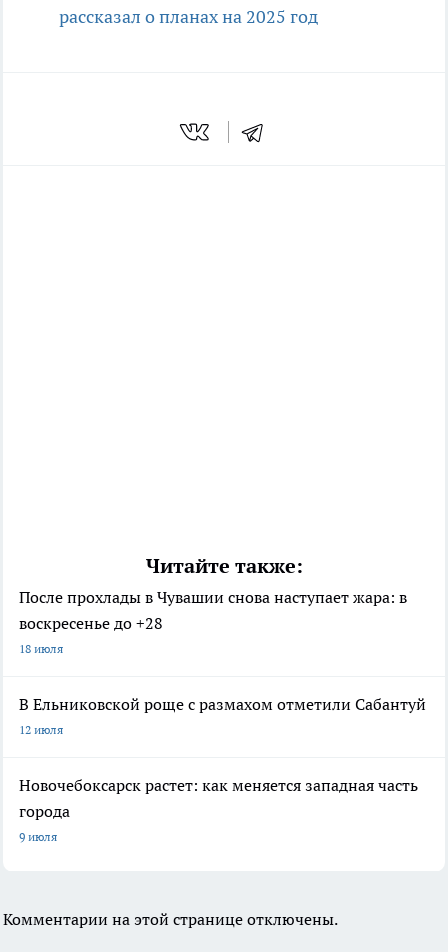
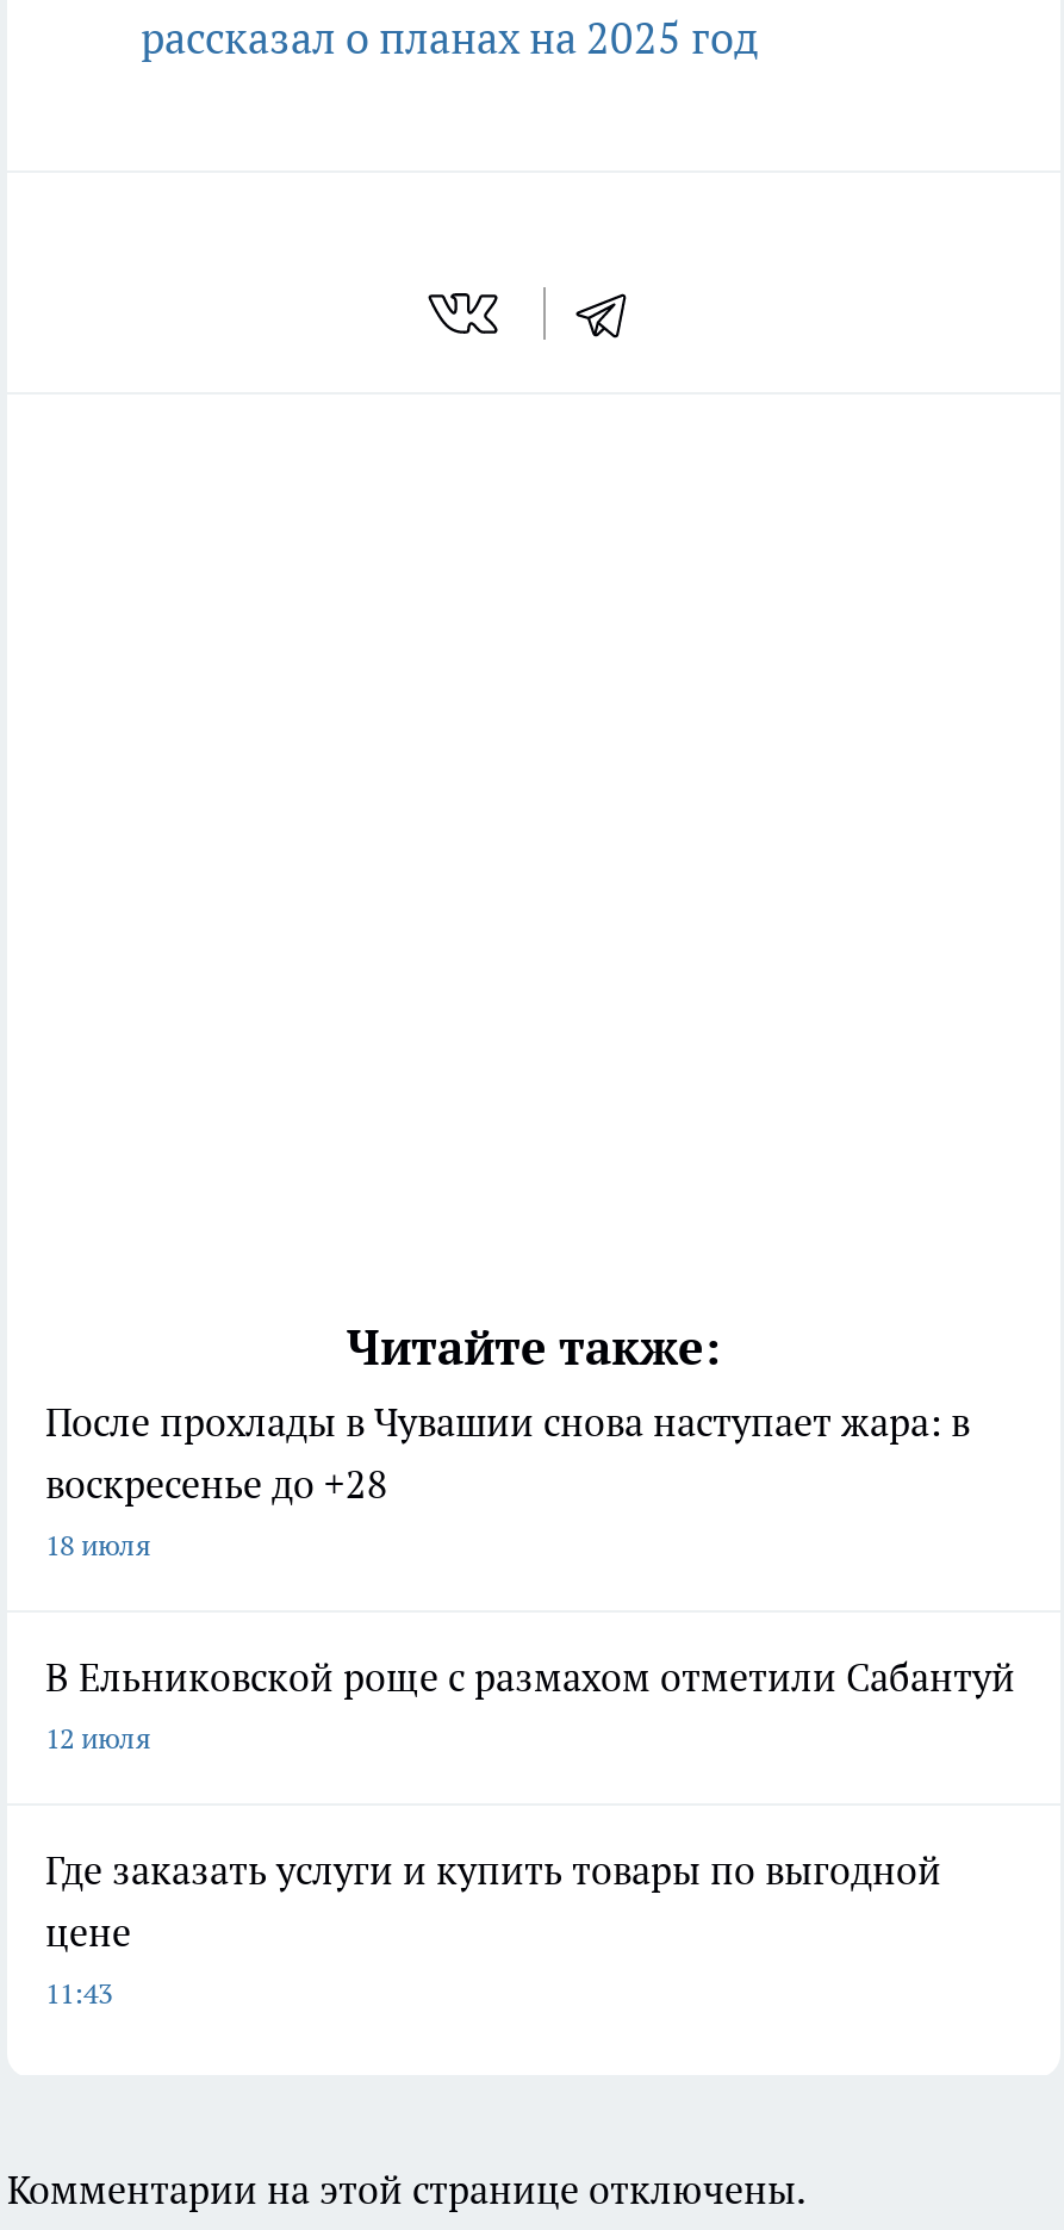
- Новочебоксарск растет: как меняется западная часть
- города
- 9 июля
+ Где заказать услуги и купить товары по выгодной
+ цене
+ 11:43
